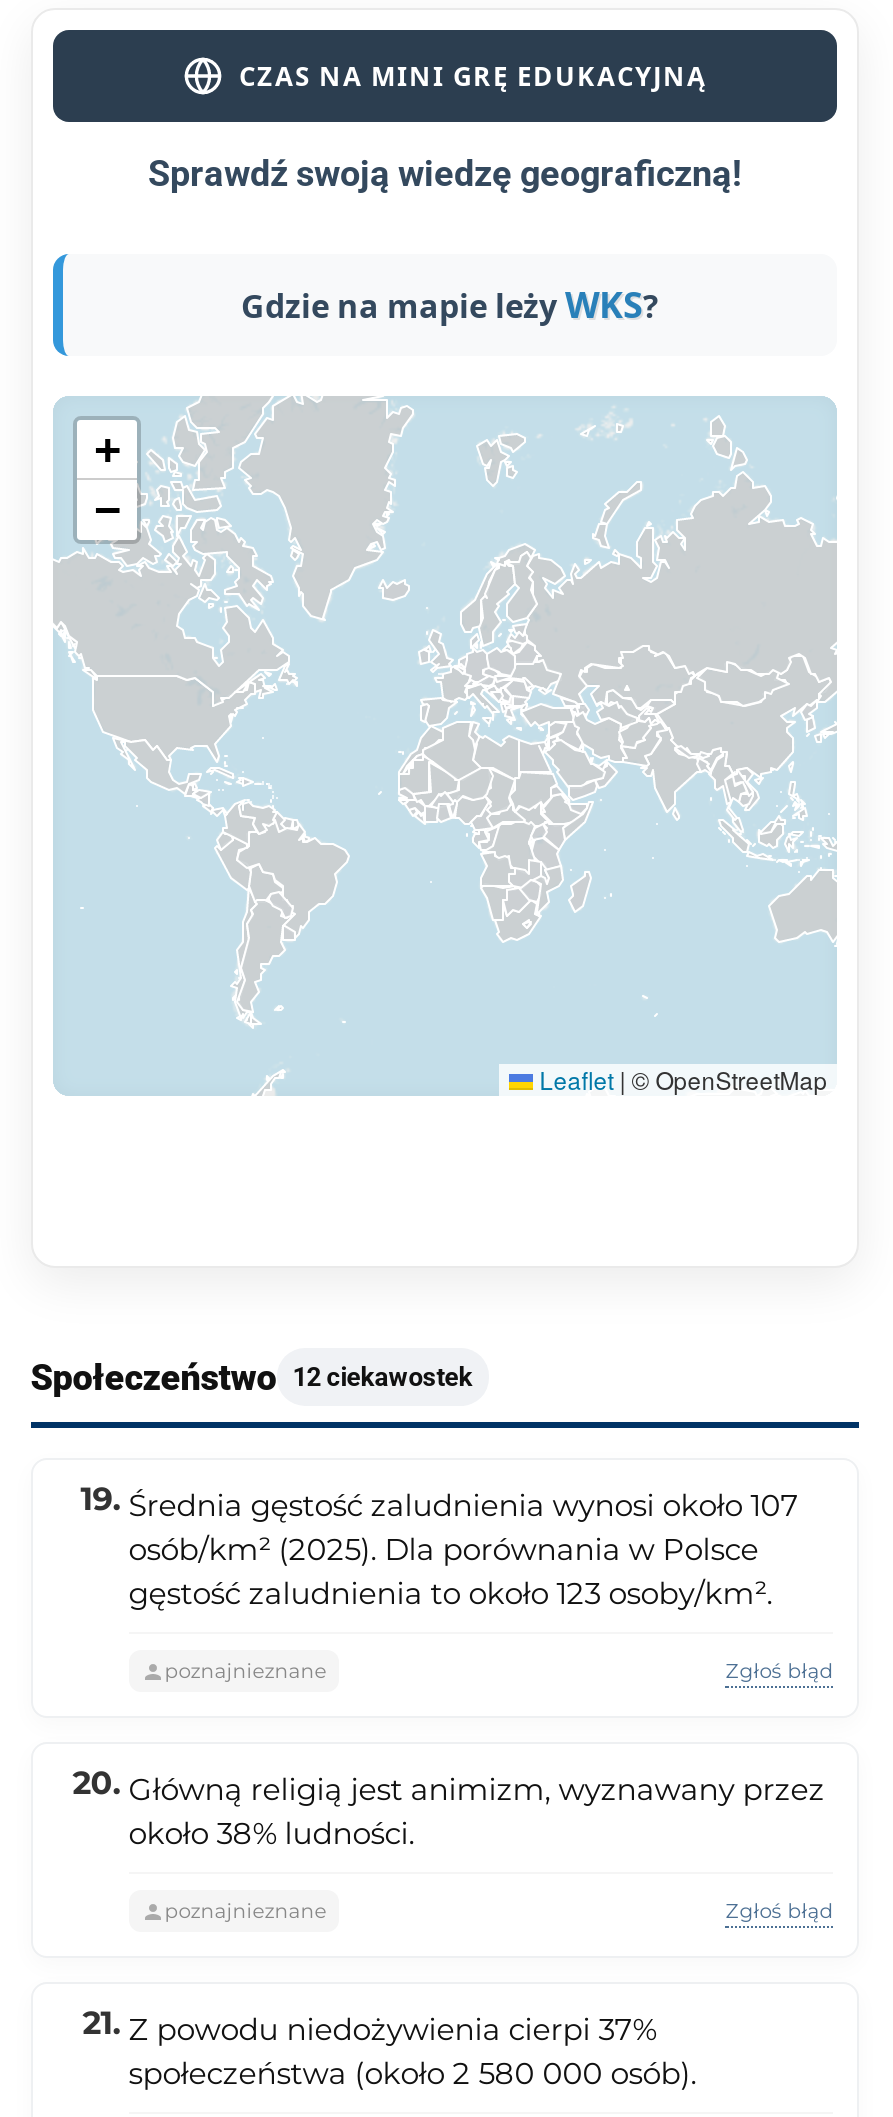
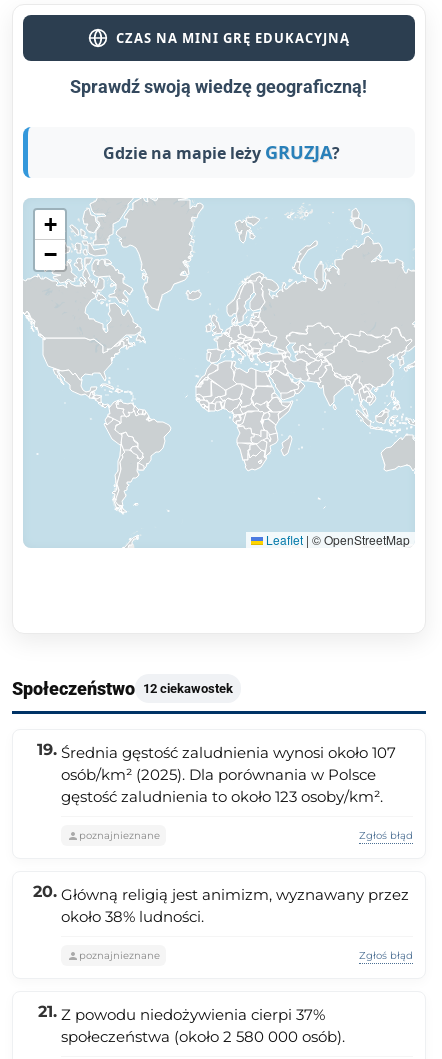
- Gdzie na mapie leżyWKS?
+ Gdzie na mapie leżyGRUZJA?
